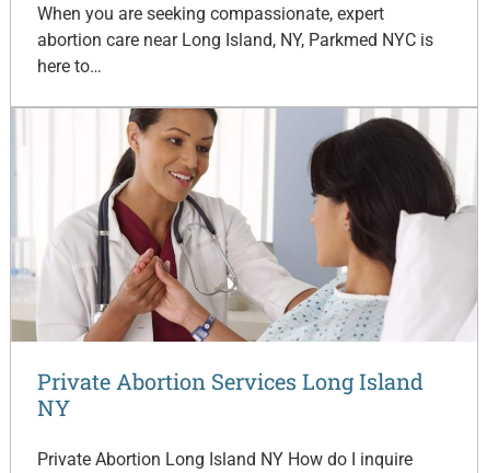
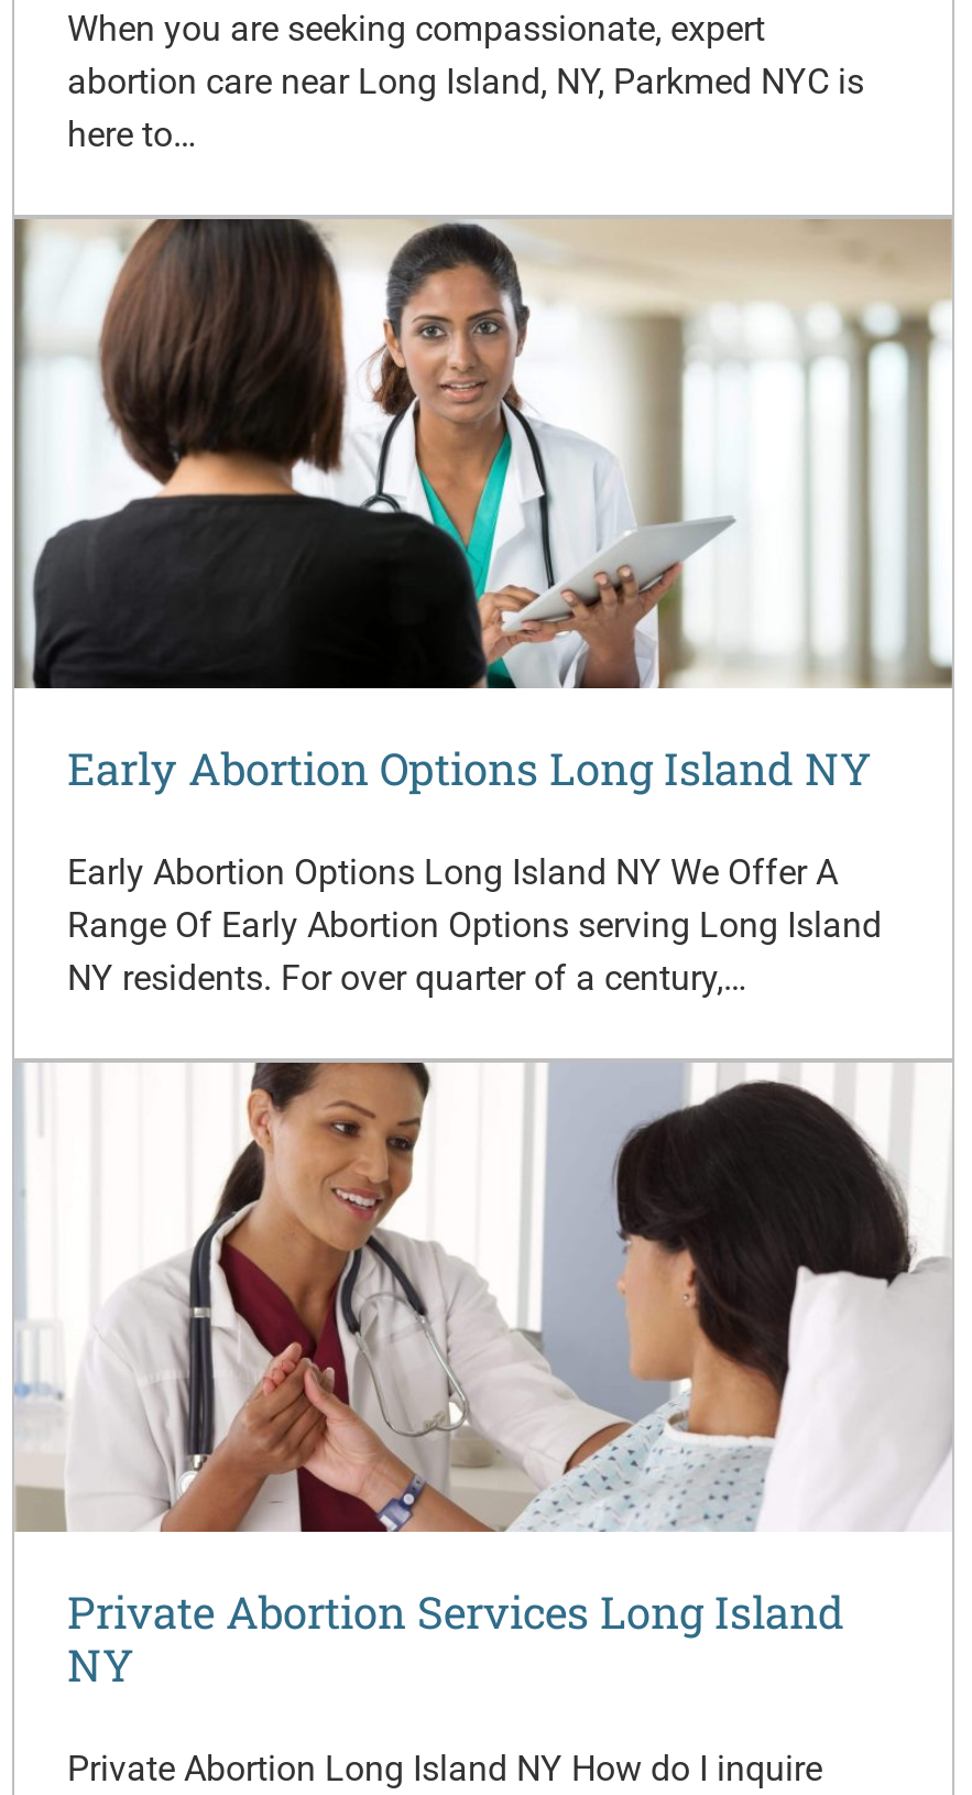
+ [image]
+ Early Abortion Options Long Island NY
+ Early Abortion Options Long Island NY We Offer A
+ Range Of Early Abortion Options serving Long Island
+ NY residents. For over quarter of a century,…
